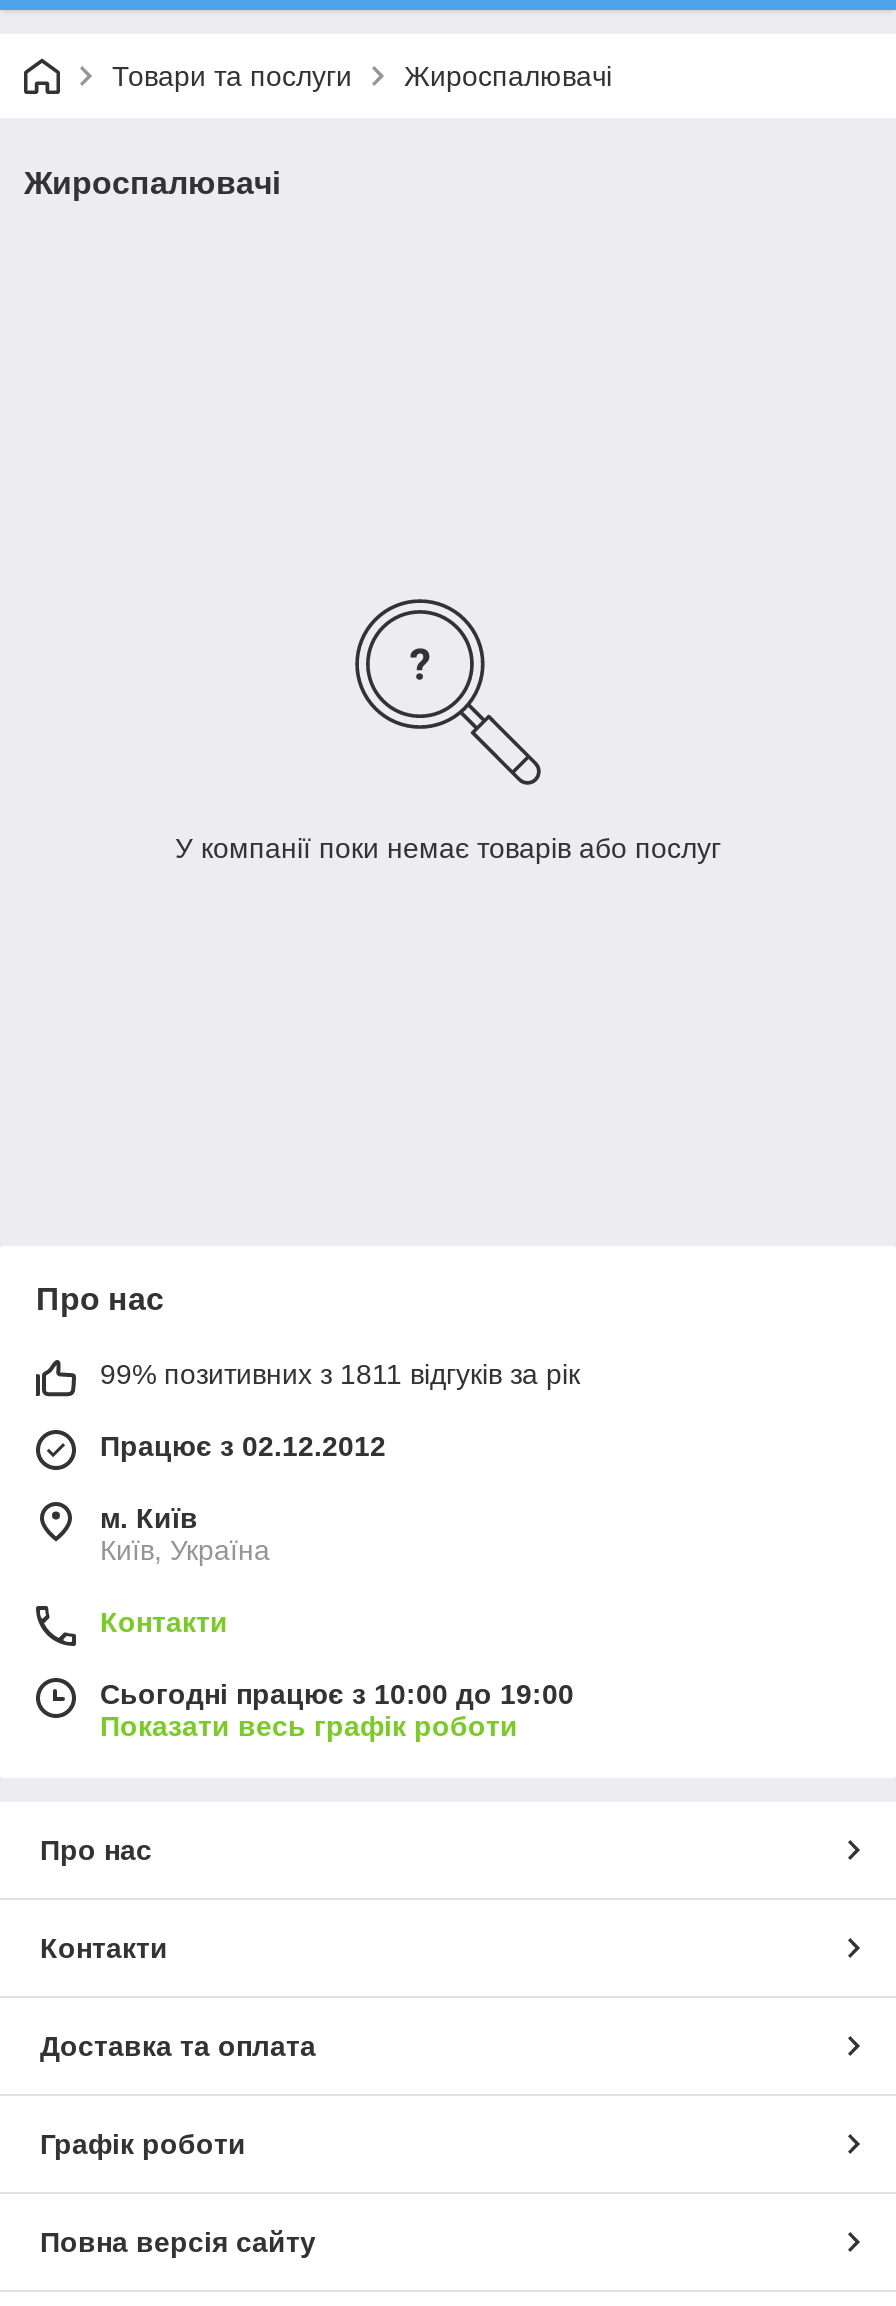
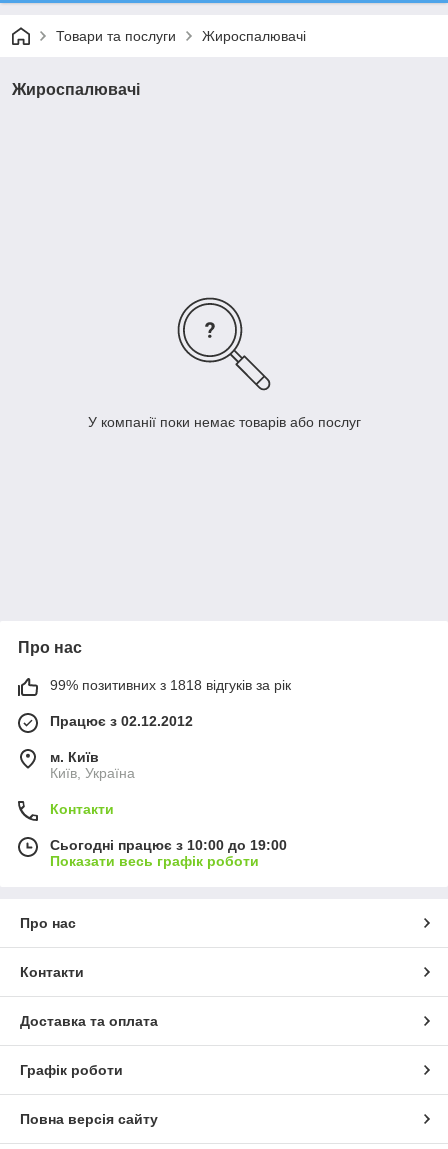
- 99% позитивних з 1811 відгуків за рік
+ 99% позитивних з 1818 відгуків за рік
